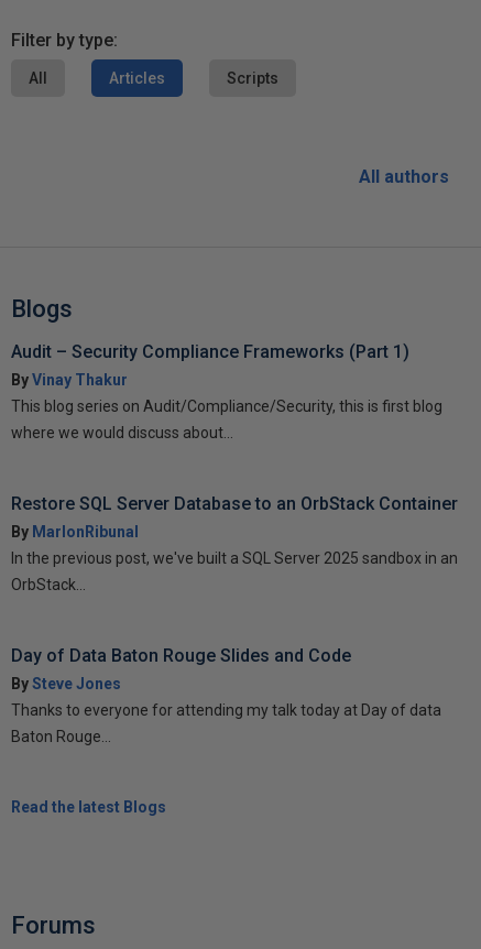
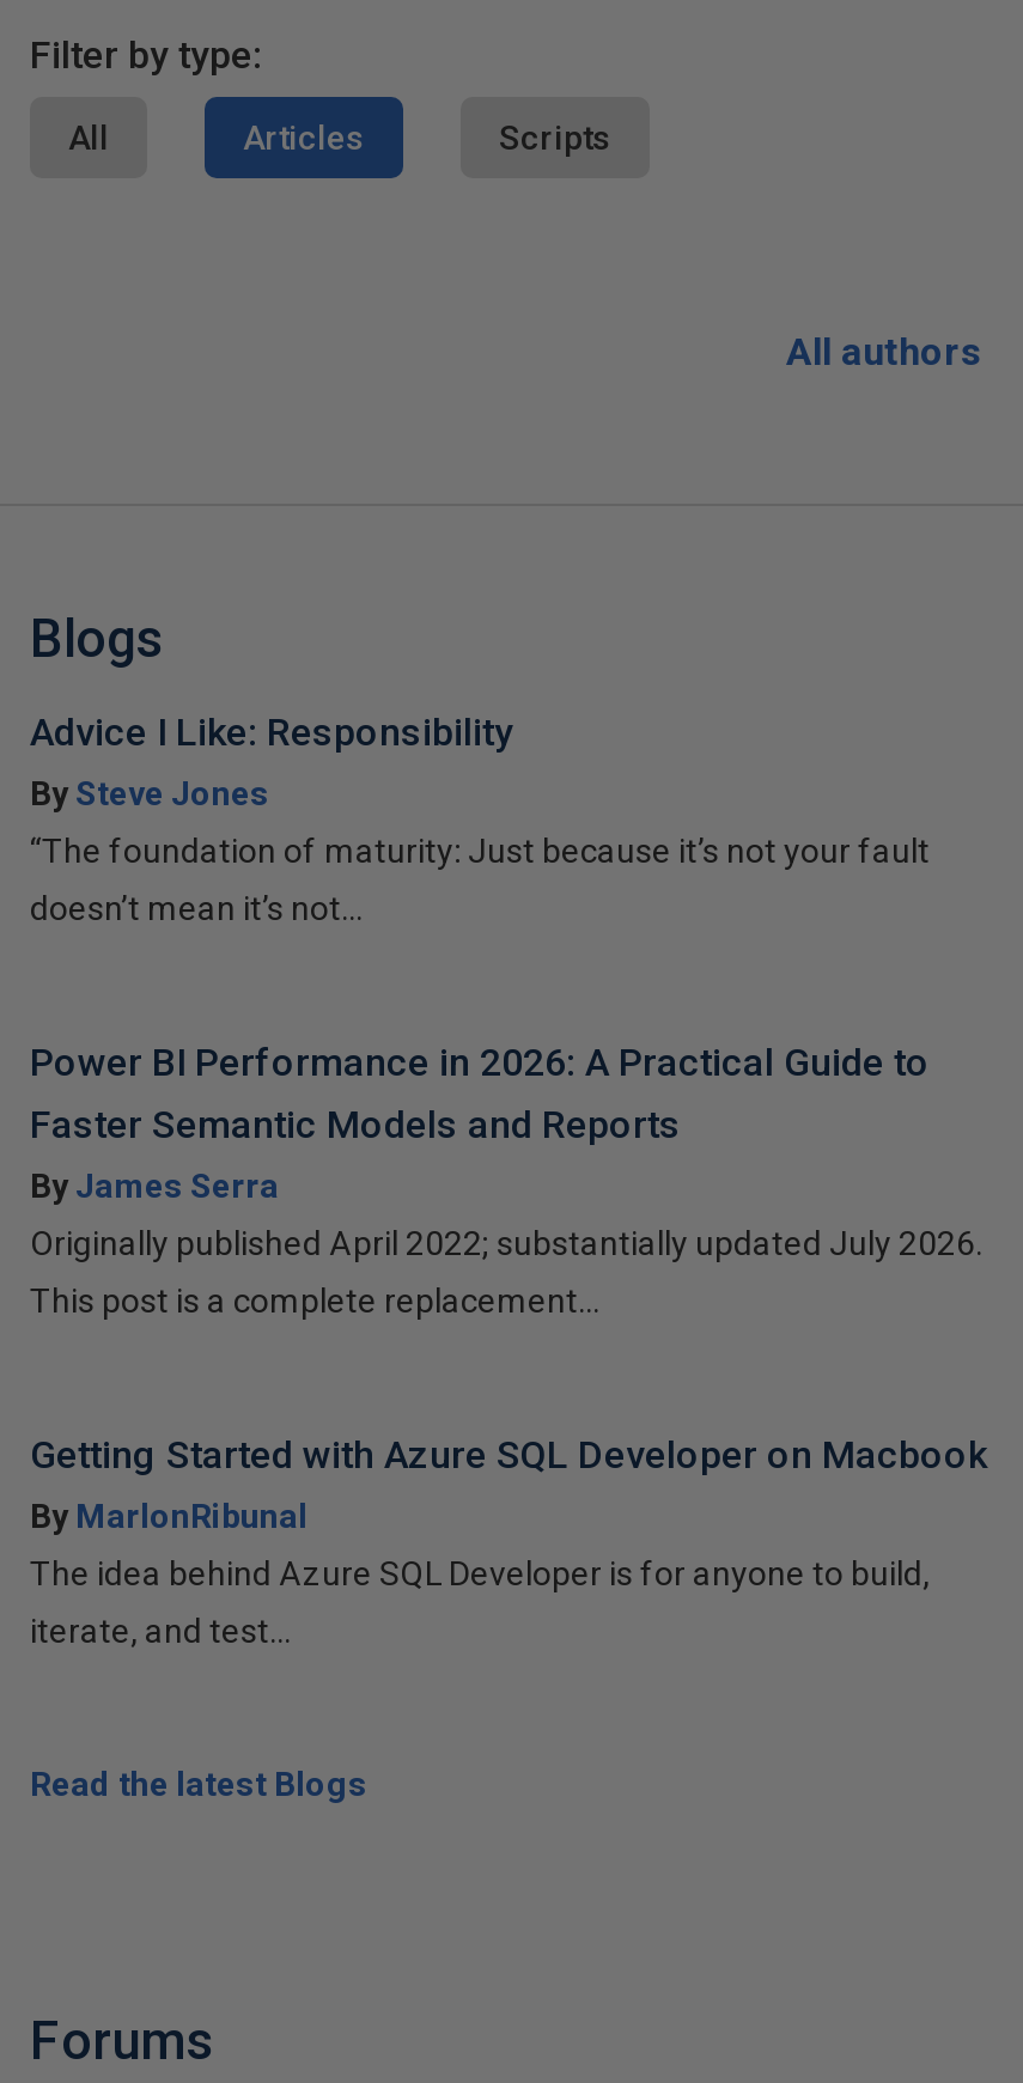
- Audit – Security Compliance Frameworks (Part 1)
- By Vinay Thakur
- This blog series on Audit/Compliance/Security, this is first blog
- where we would discuss about...
- Restore SQL Server Database to an OrbStack Container
+ Advice I Like: Responsibility
+ “The foundation of maturity: Just because it’s not your fault
+ doesn’t mean it’s not...
+ Power BI Performance in 2026: A Practical Guide to
+ Faster Semantic Models and Reports
+ By James Serra
+ Originally published April 2022; substantially updated July 2026.
+ This post is a complete replacement...
+ Getting Started with Azure SQL Developer on Macbook

moved down: By MarlonRibunal

- In the previous post, we've built a SQL Server 2025 sandbox in an
- OrbStack...
- Day of Data Baton Rouge Slides and Code
- Thanks to everyone for attending my talk today at Day of data
- Baton Rouge...
+ The idea behind Azure SQL Developer is for anyone to build,
+ iterate, and test...

moved up: By Steve Jones
